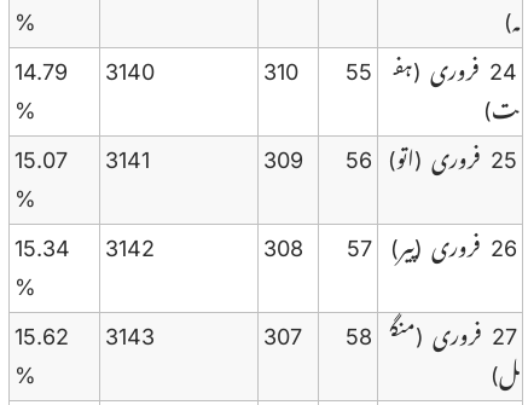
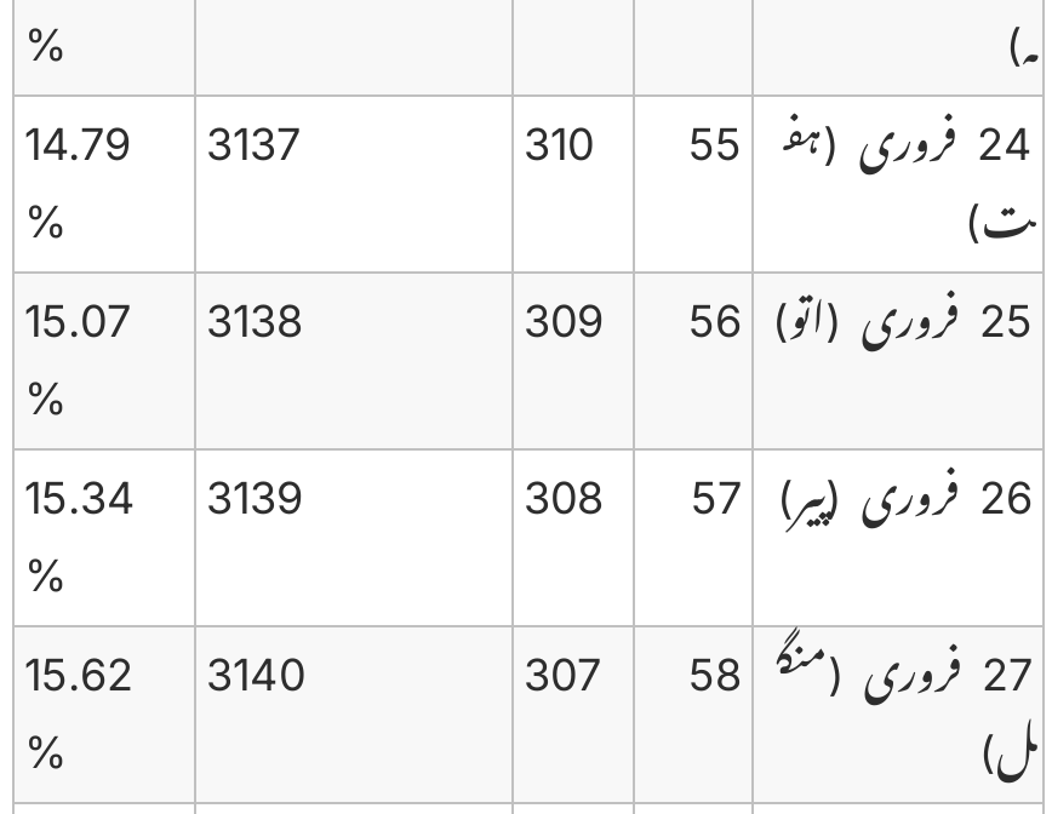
- 14.79 3140
+ 14.79 3137

- 15.07 3141
+ 15.07 3138

- 15.34 3142
+ 15.34 3139

- 15.62 3143
+ 15.62 3140
